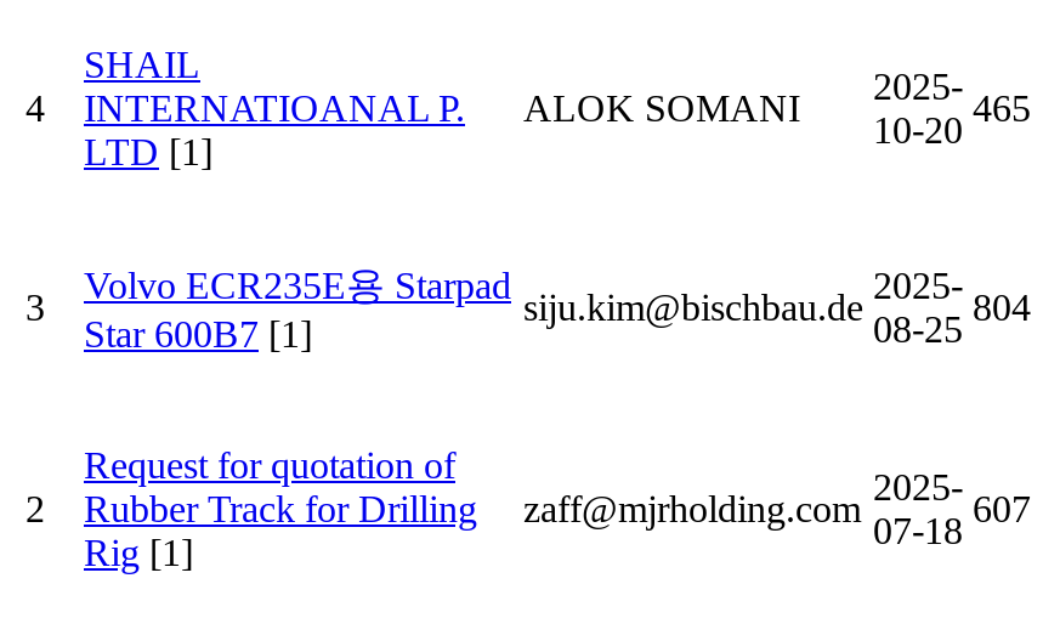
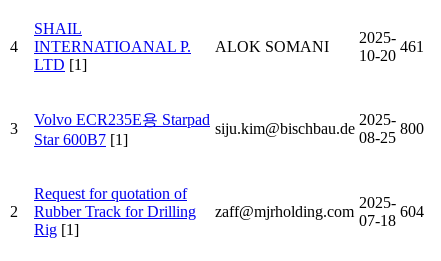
- 465
+ 461

- 804
+ 800

- 607
+ 604
